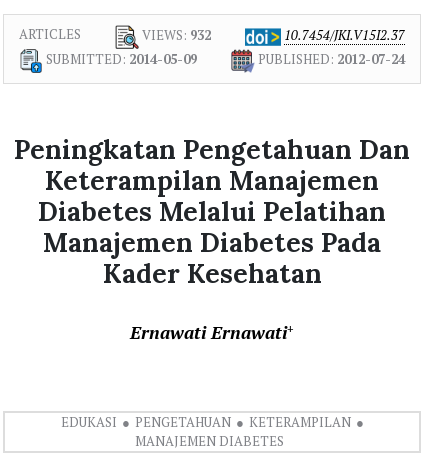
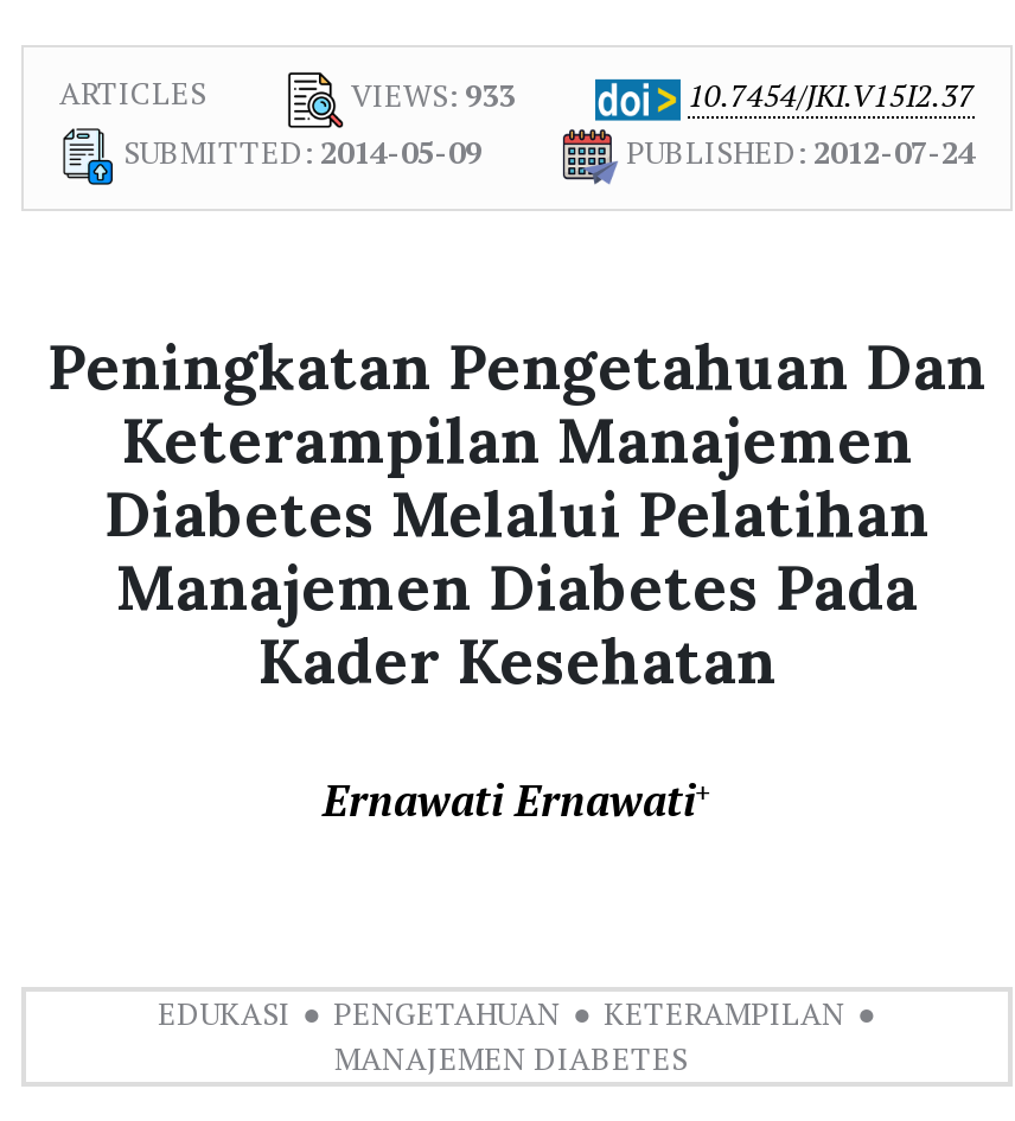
- VIEWS: 932
+ VIEWS: 933
